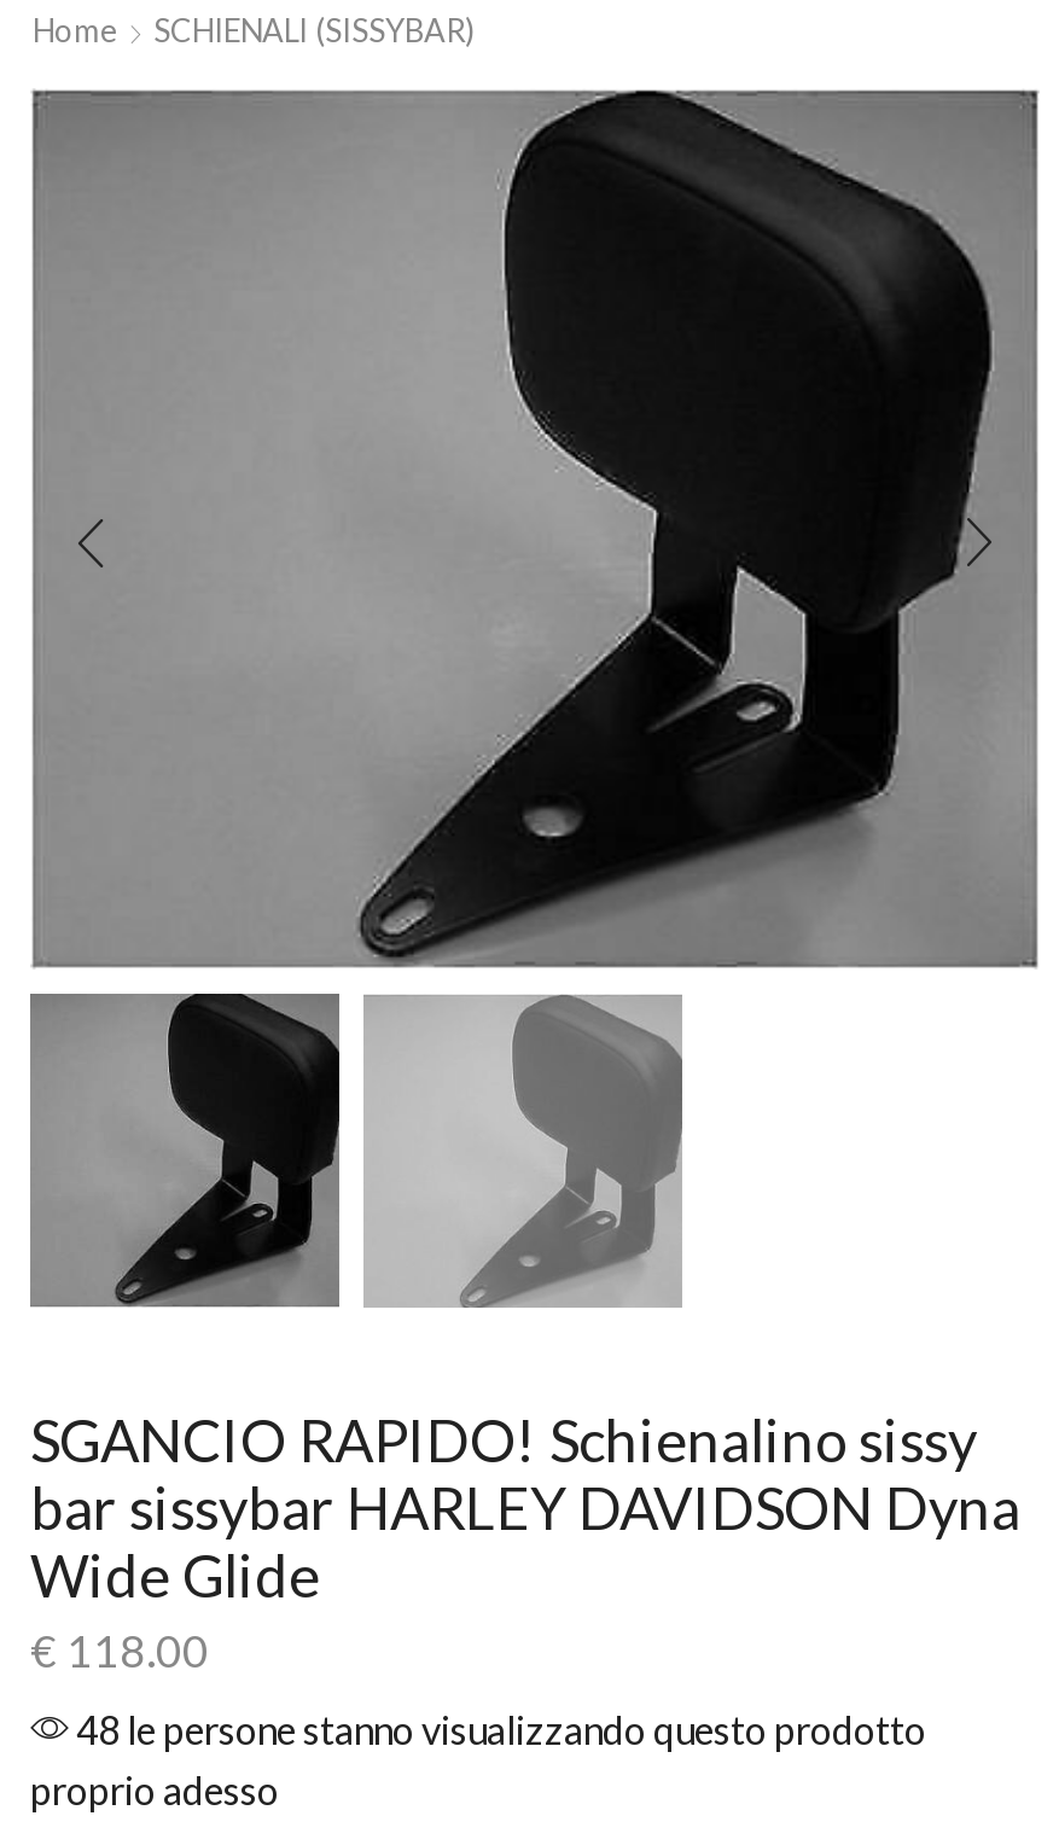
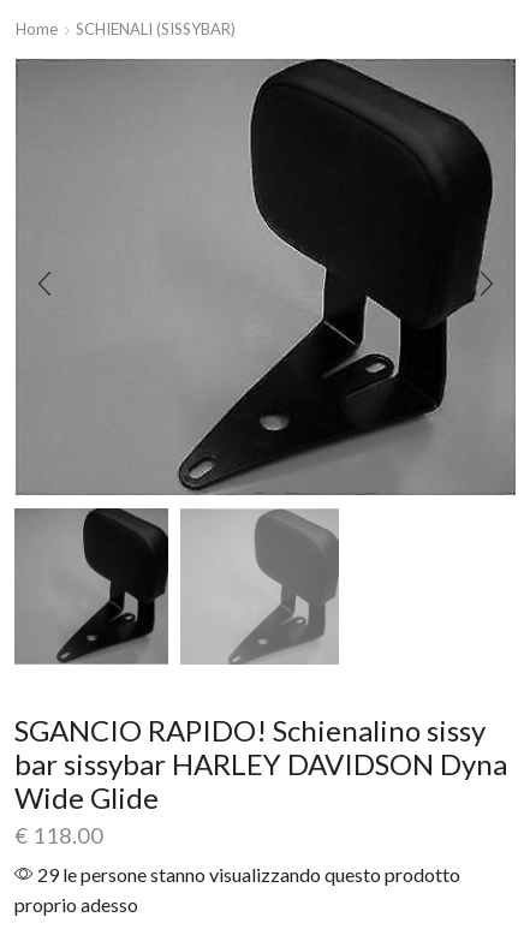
- 48 le persone stanno visualizzando questo prodotto
+ 29 le persone stanno visualizzando questo prodotto
